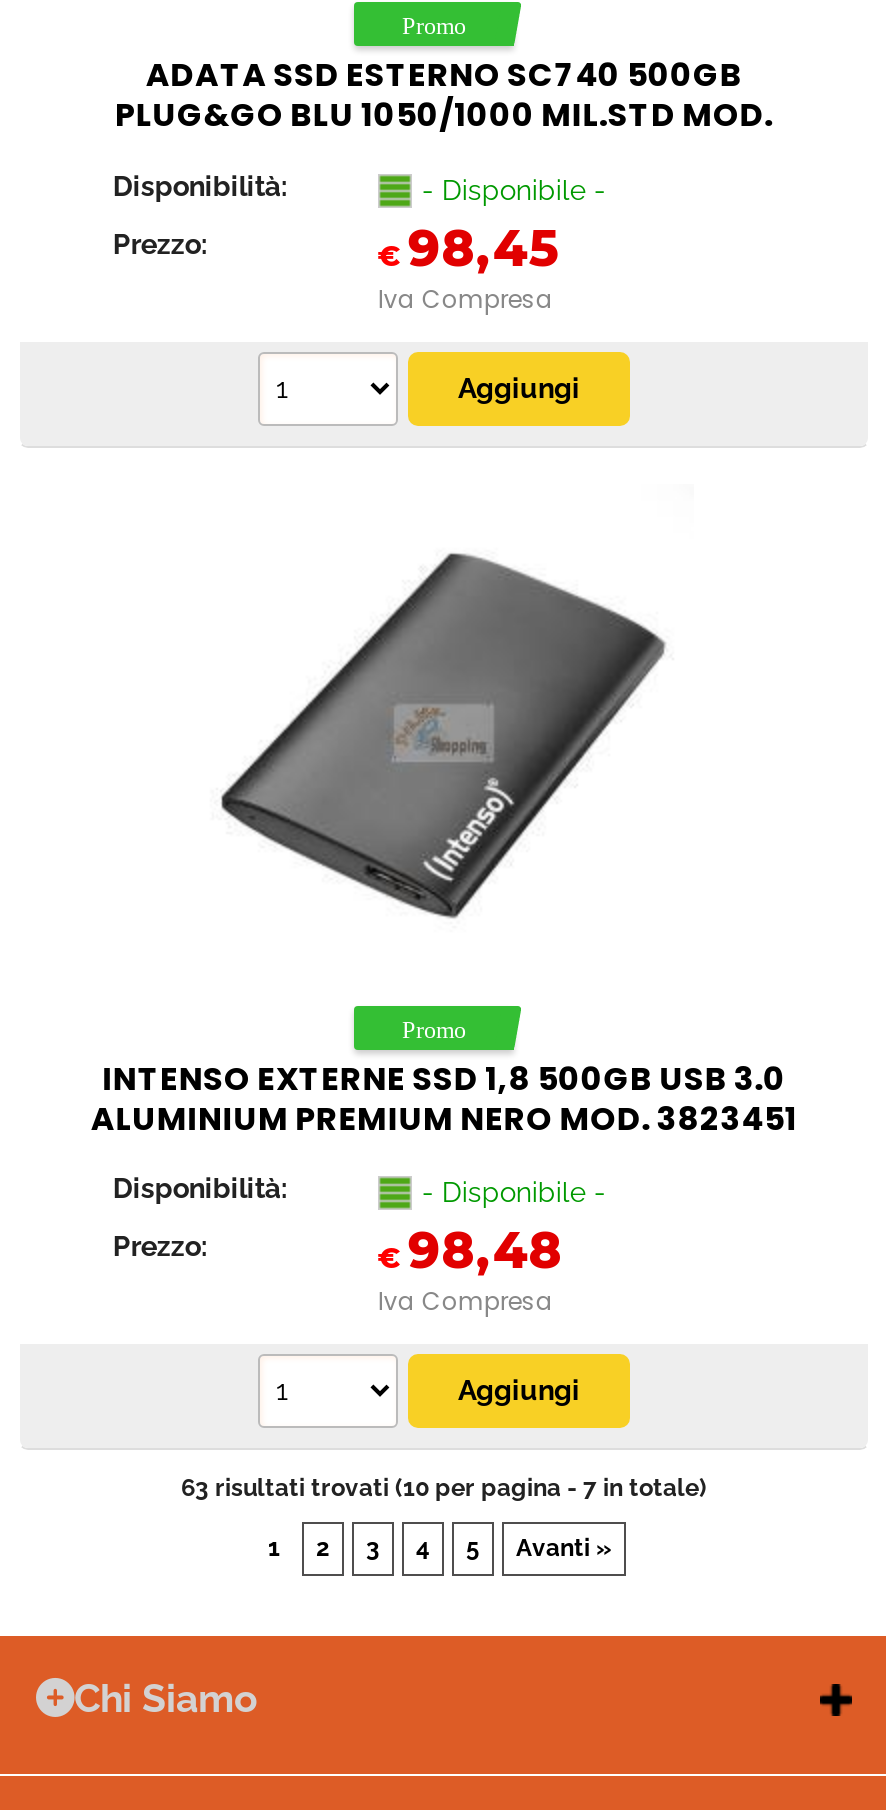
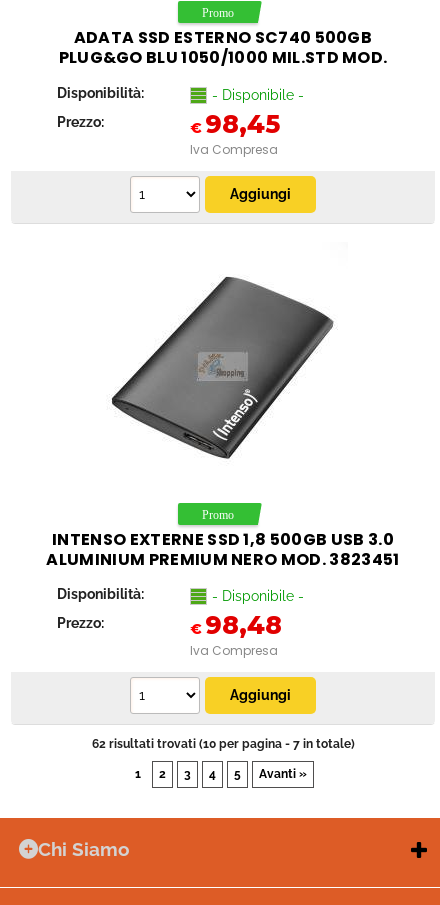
- 63 risultati trovati (10 per pagina - 7 in totale)
+ 62 risultati trovati (10 per pagina - 7 in totale)
